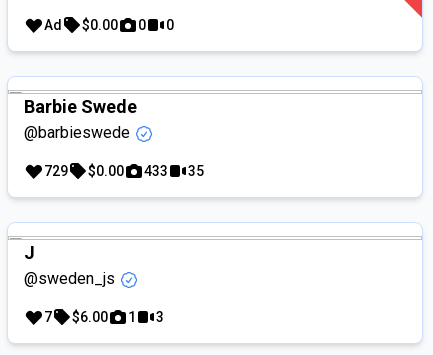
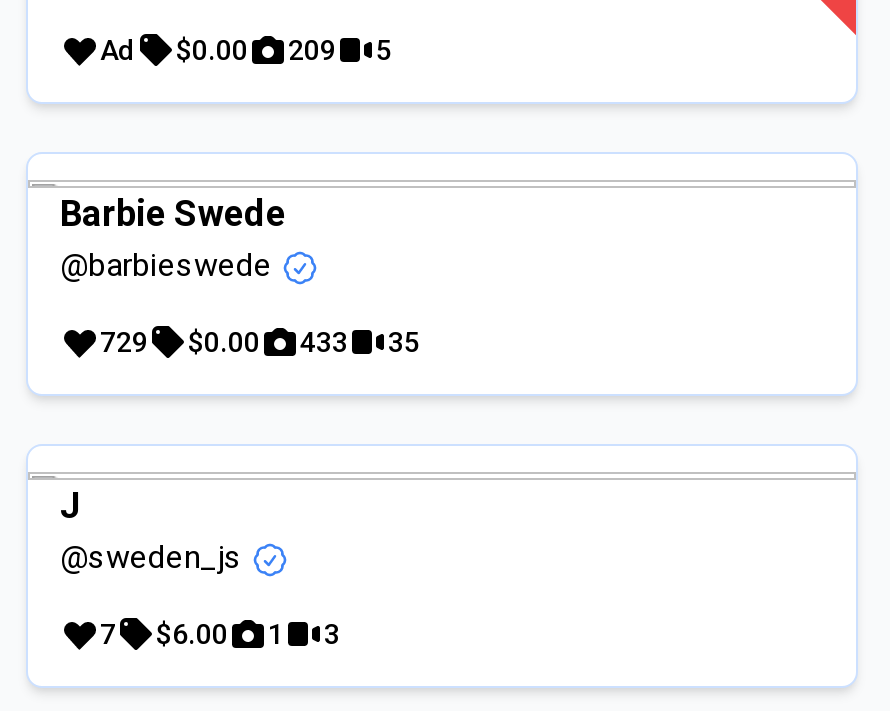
- 0
+ 209

- 0
+ 5
